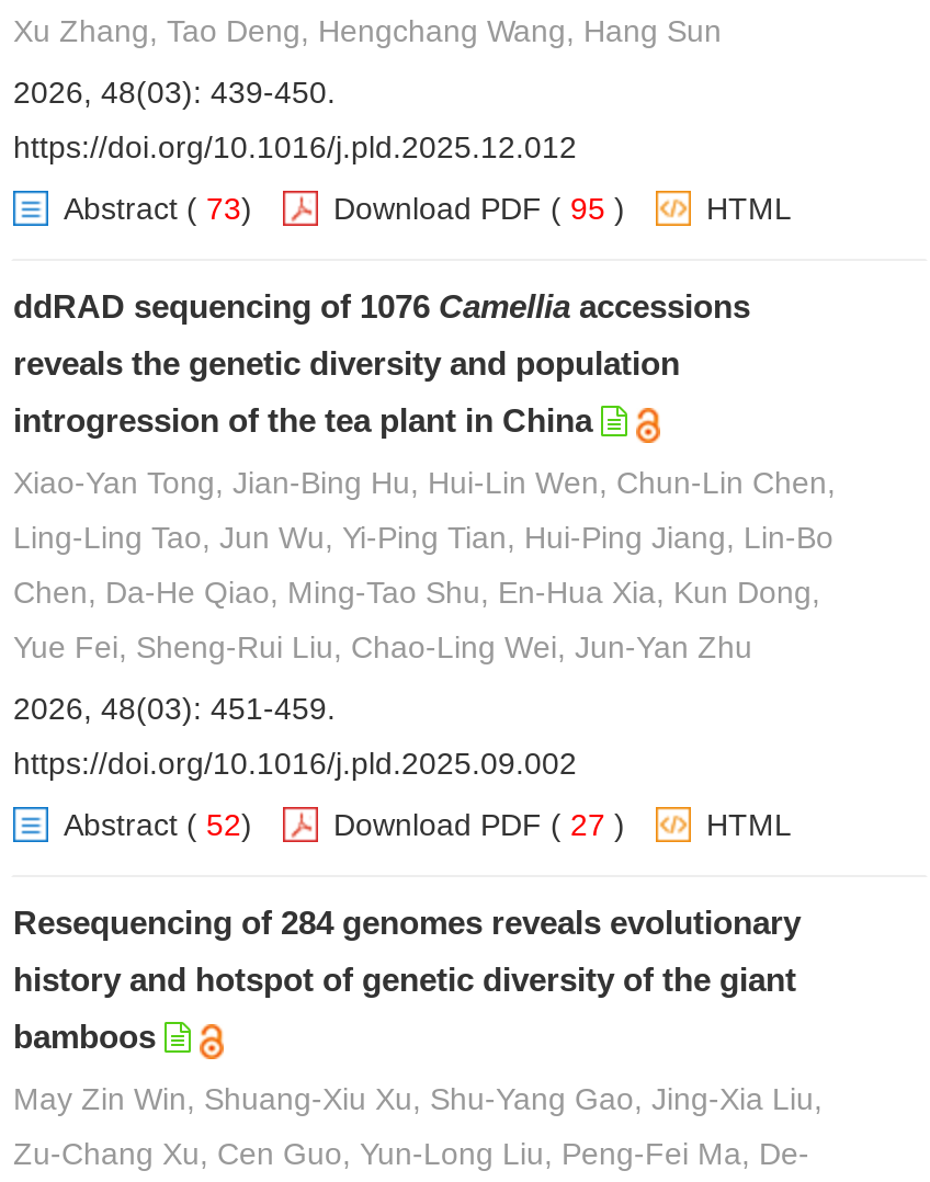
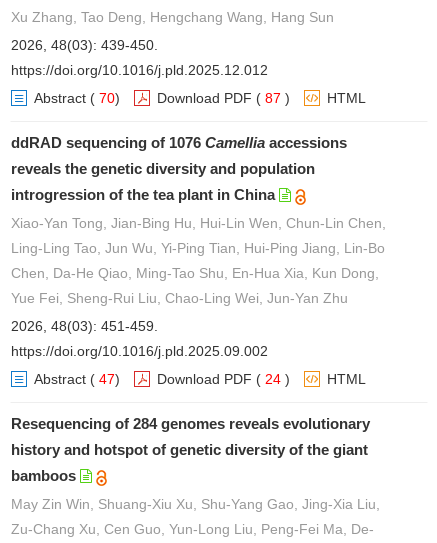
- Abstract (73)
+ Abstract (70)

- Download PDF (95)
+ Download PDF (87)

- Abstract (52)
+ Abstract (47)

- Download PDF (27)
+ Download PDF (24)
